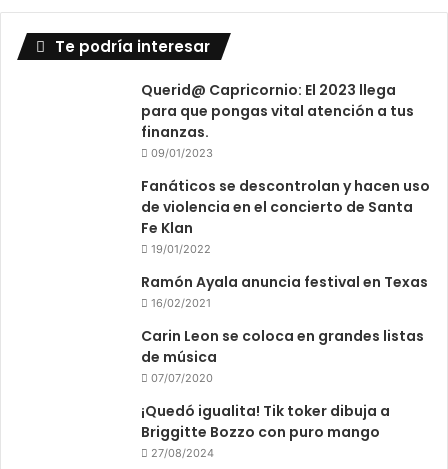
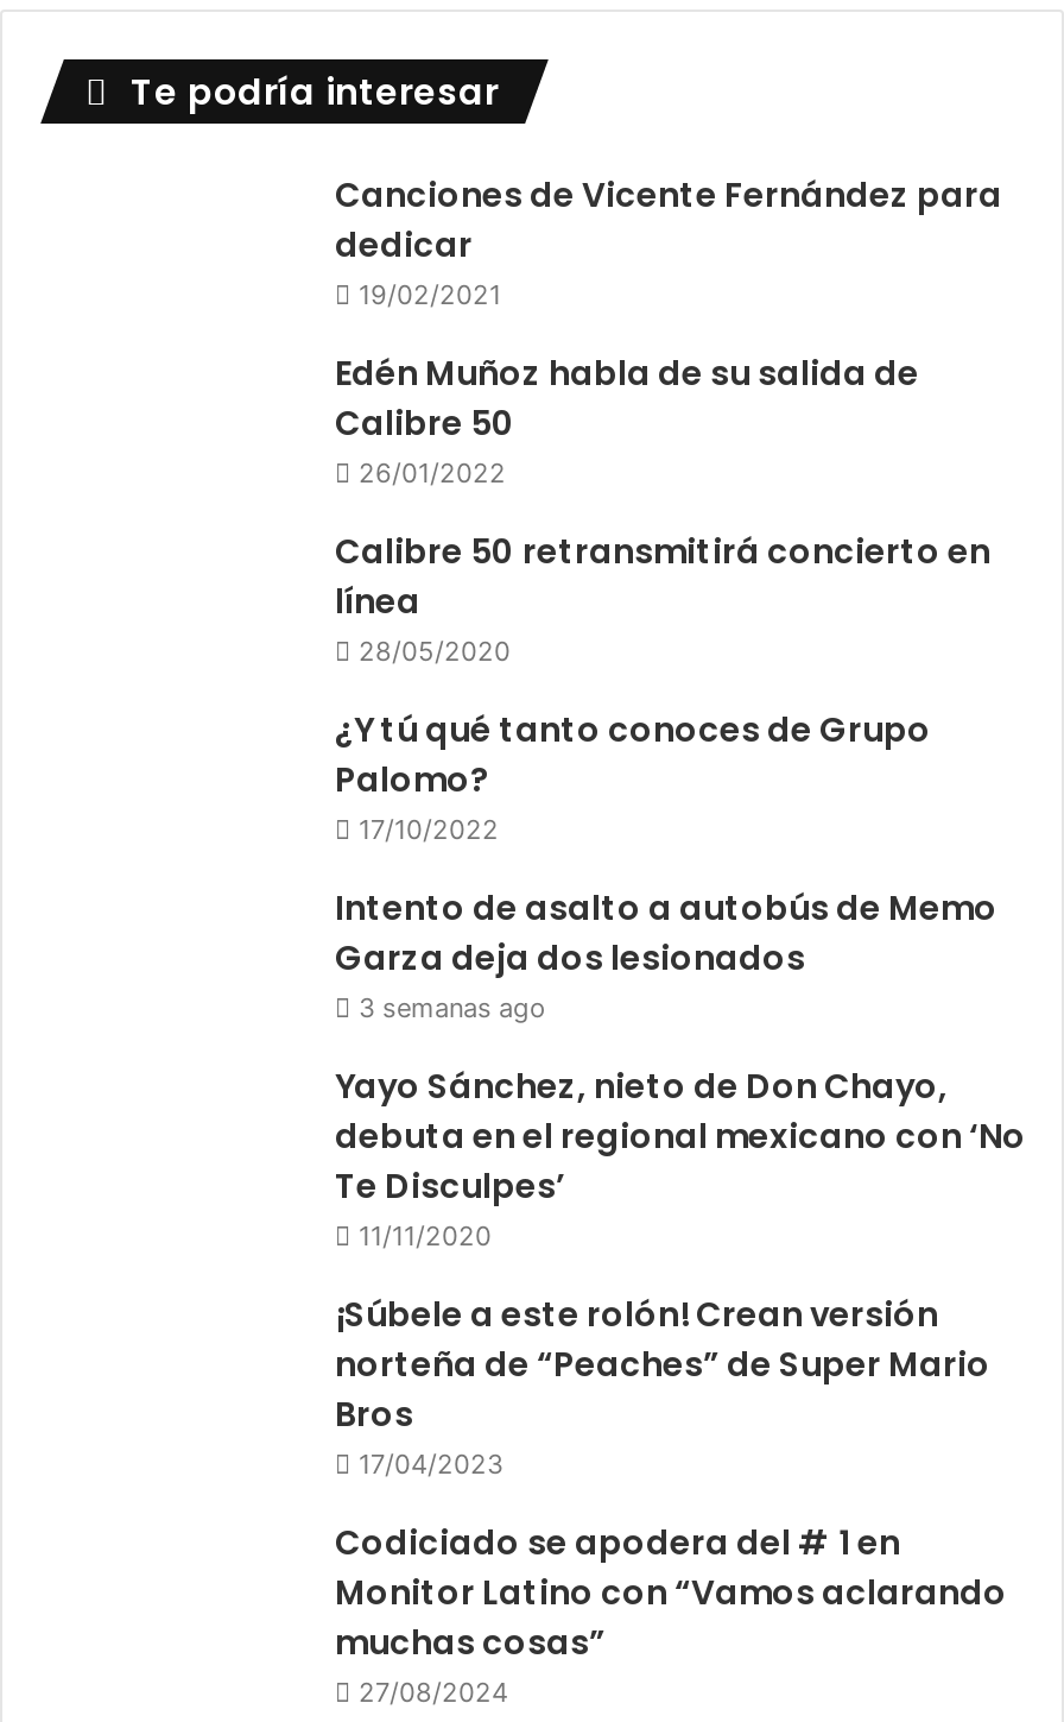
- Querid@ Capricornio: El 2023 llega
- para que pongas vital atención a tus
- finanzas.
- 09/01/2023
- Fanáticos se descontrolan y hacen uso
- de violencia en el concierto de Santa
- Fe Klan
- 19/01/2022
- Ramón Ayala anuncia festival en Texas
- 16/02/2021
- Carin Leon se coloca en grandes listas
- de música
- 07/07/2020
- ¡Quedó igualita! Tik toker dibuja a
- Briggitte Bozzo con puro mango
+ Canciones de Vicente Fernández para
+ dedicar
+ 19/02/2021
+ Edén Muñoz habla de su salida de
+ Calibre 50
+ 26/01/2022
+ Calibre 50 retransmitirá concierto en
+ línea
+ 28/05/2020
+ ¿Y tú qué tanto conoces de Grupo
+ Palomo?
+ 17/10/2022
+ Intento de asalto a autobús de Memo
+ Garza deja dos lesionados
+ 3 semanas ago
+ Yayo Sánchez, nieto de Don Chayo,
+ debuta en el regional mexicano con ‘No
+ Te Disculpes’
+ 11/11/2020
+ ¡Súbele a este rolón! Crean versión
+ norteña de “Peaches” de Super Mario
+ Bros
+ 17/04/2023
+ Codiciado se apodera del # 1 en
+ Monitor Latino con “Vamos aclarando
+ muchas cosas”
